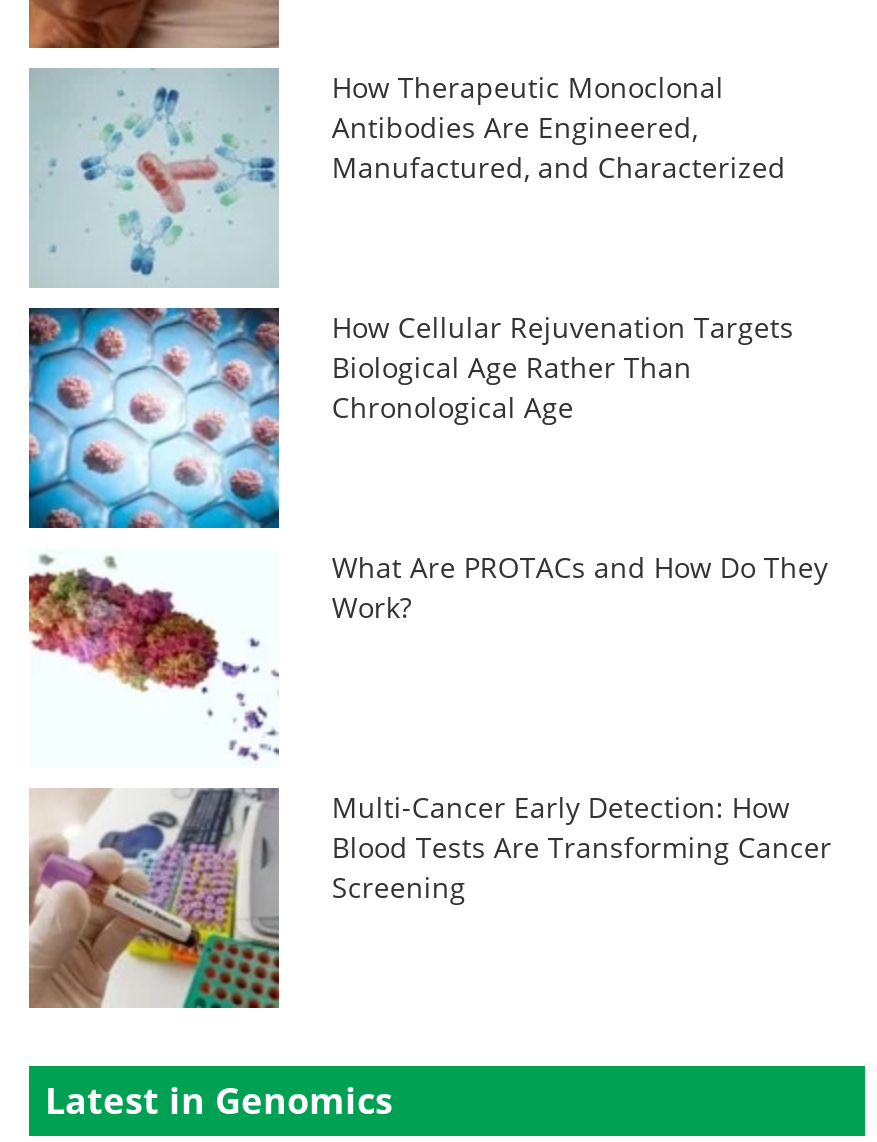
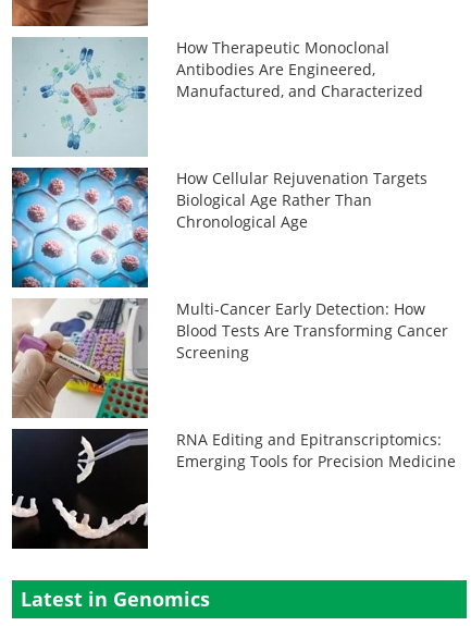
- [image]
- What Are PROTACs and How Do They
- Work?

moved up: [image] | Multi-Cancer Early Detection: How | Blood Tests Are Transforming Cancer | Screening

+ [image]
+ RNA Editing and Epitranscriptomics:
+ Emerging Tools for Precision Medicine
